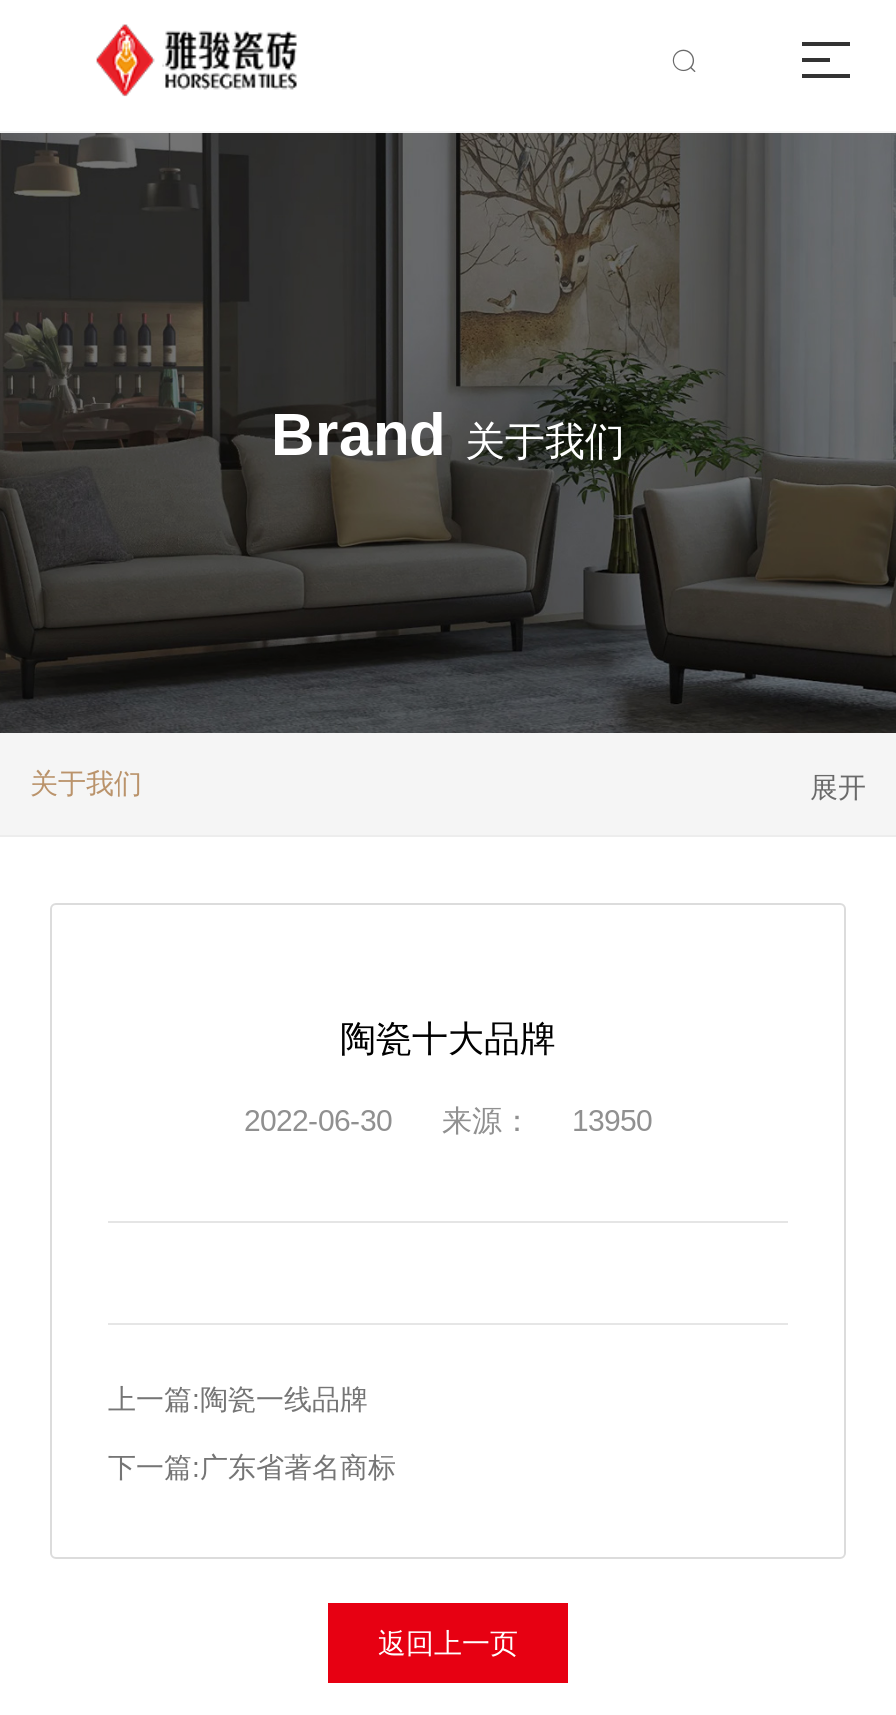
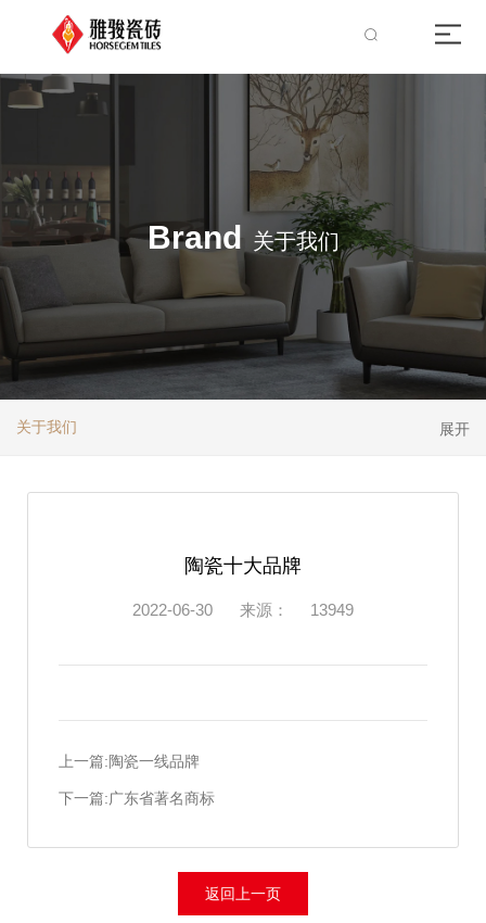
- 2022-06-30 来源： 13950
+ 2022-06-30 来源： 13949
